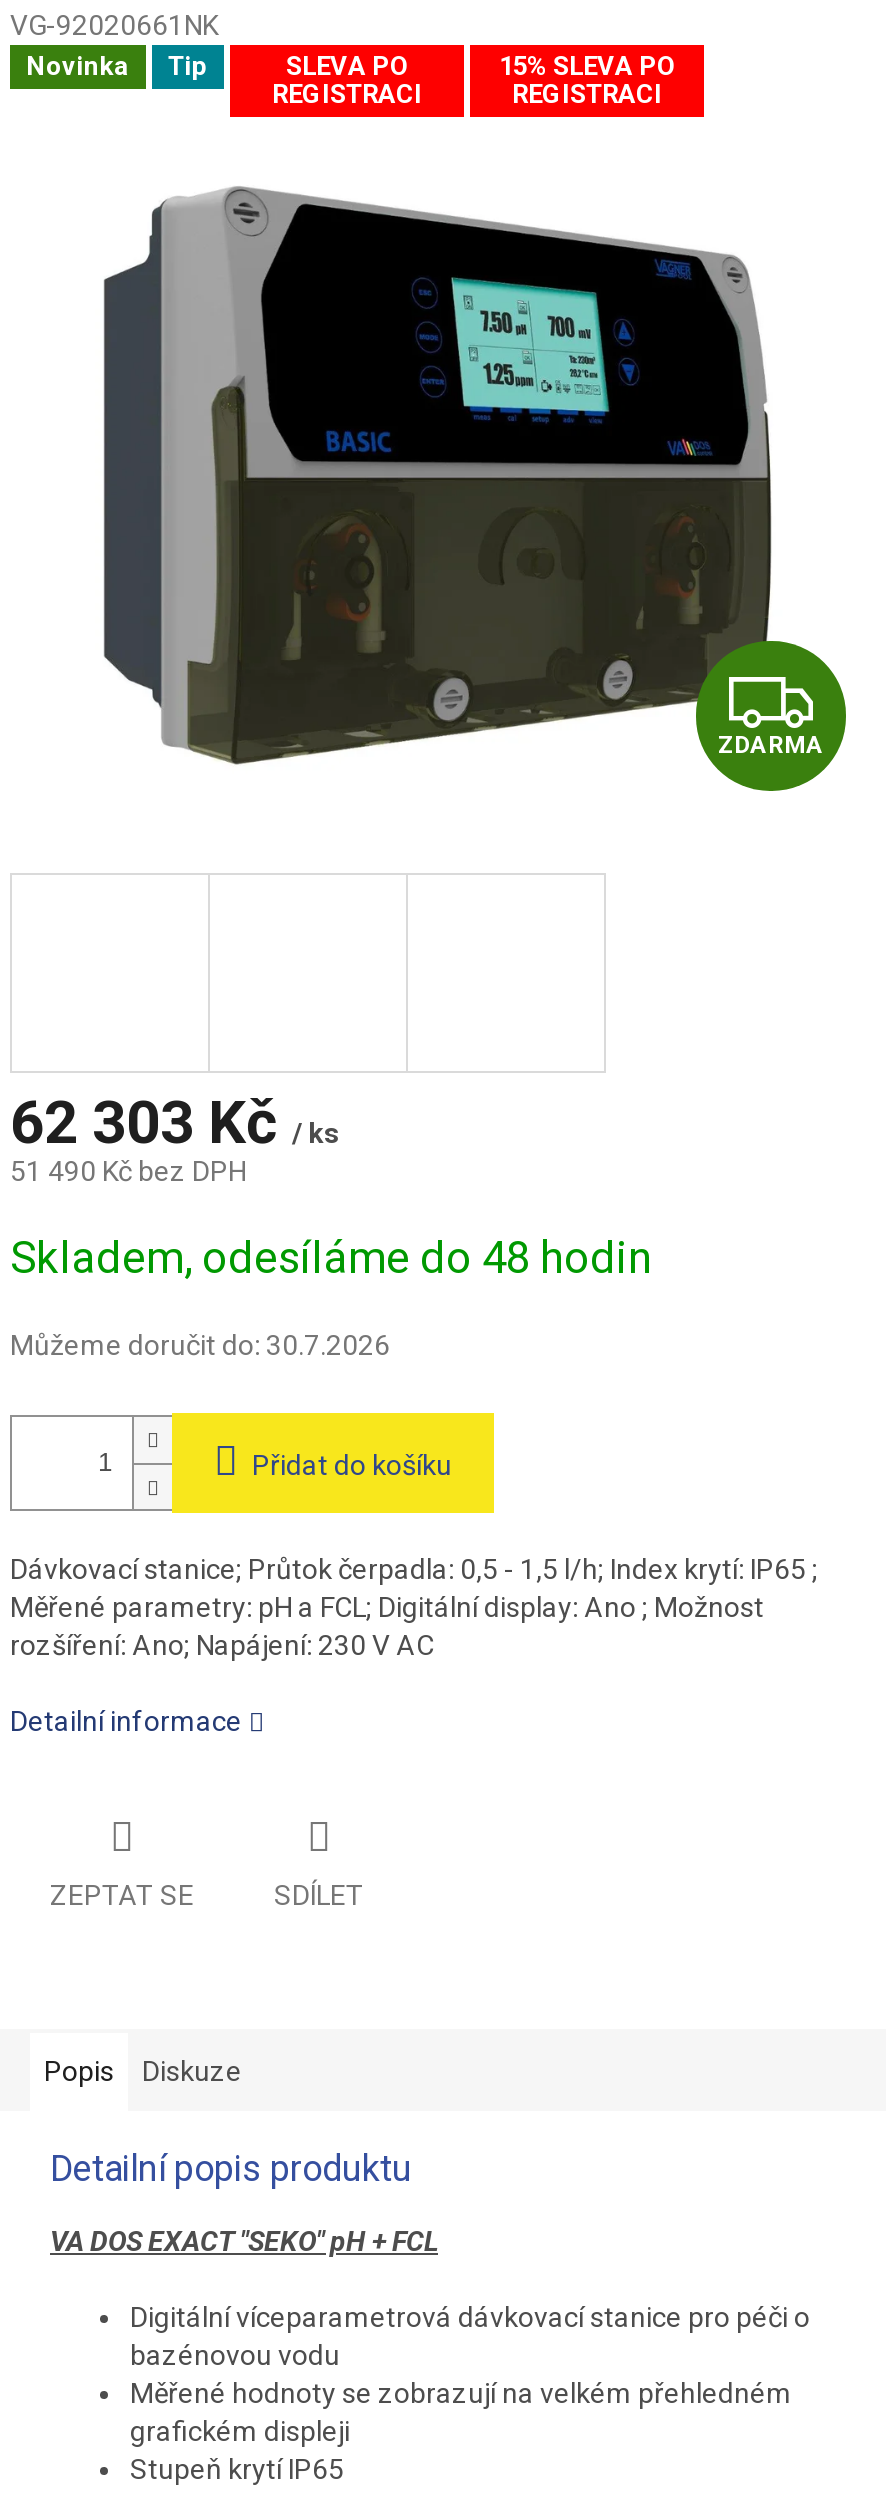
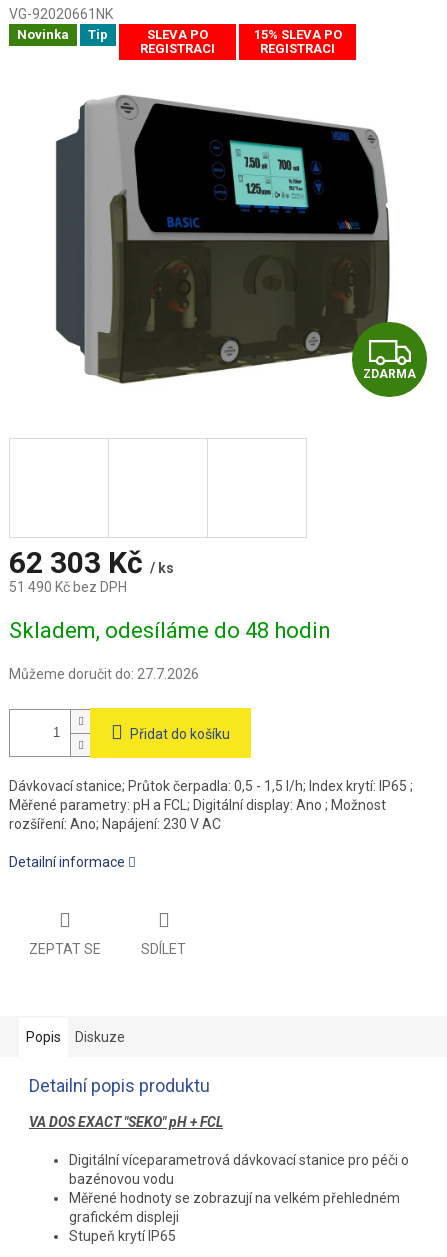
- Můžeme doručit do: 30.7.2026
+ Můžeme doručit do: 27.7.2026
